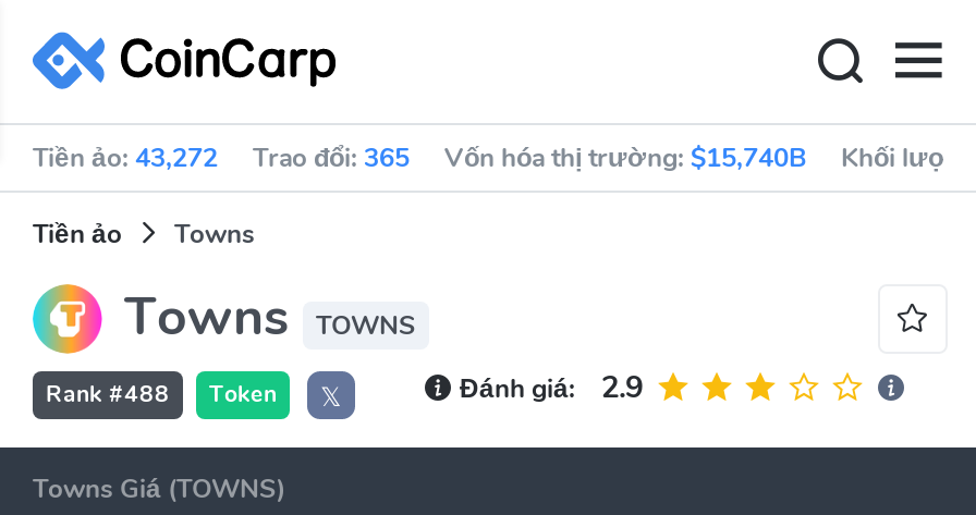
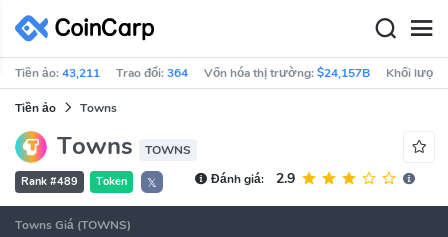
- Tiền ảo: 43,272
+ Tiền ảo: 43,211

- Trao đổi: 365
+ Trao đổi: 364

- Vốn hóa thị trường: $15,740B
+ Vốn hóa thị trường: $24,157B

- Rank #488
+ Rank #489
